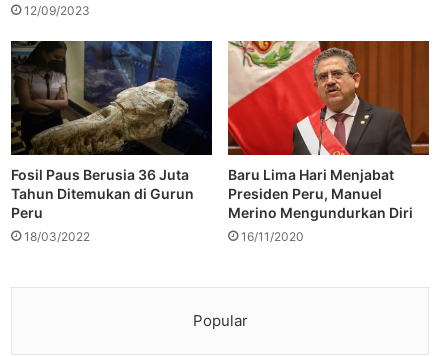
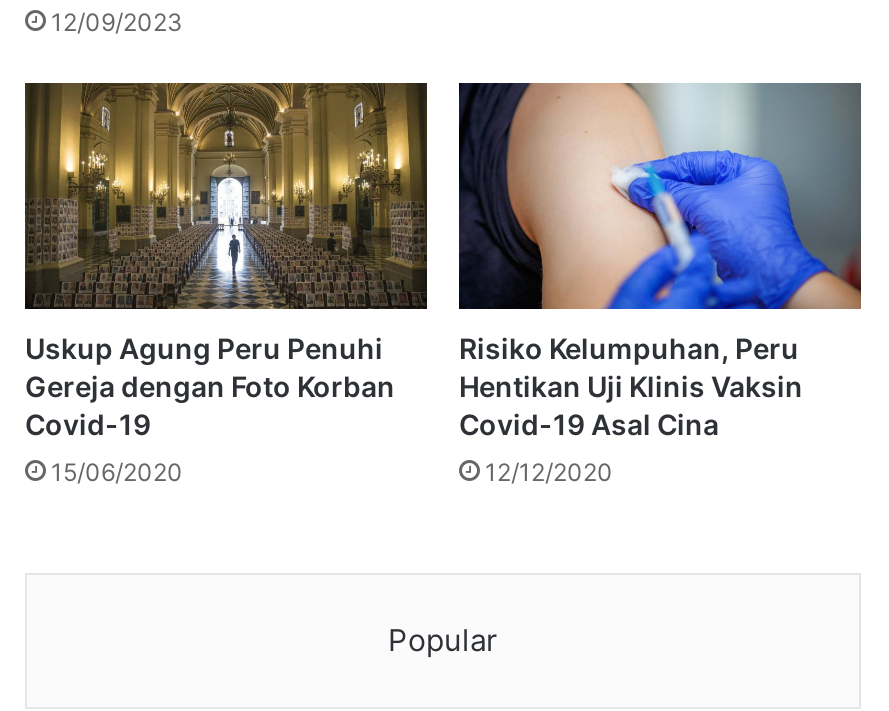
- [image]
- Fosil Paus Berusia 36 Juta
- Tahun Ditemukan di Gurun
- Peru
+ [image]
+ Uskup Agung Peru Penuhi
+ Gereja dengan Foto Korban
+ Covid-19

- [image]
- Baru Lima Hari Menjabat
- Presiden Peru, Manuel
- Merino Mengundurkan Diri
+ [image]
+ Risiko Kelumpuhan, Peru
+ Hentikan Uji Klinis Vaksin
+ Covid-19 Asal Cina

- 18/03/2022
+ 15/06/2020

- 16/11/2020
+ 12/12/2020
